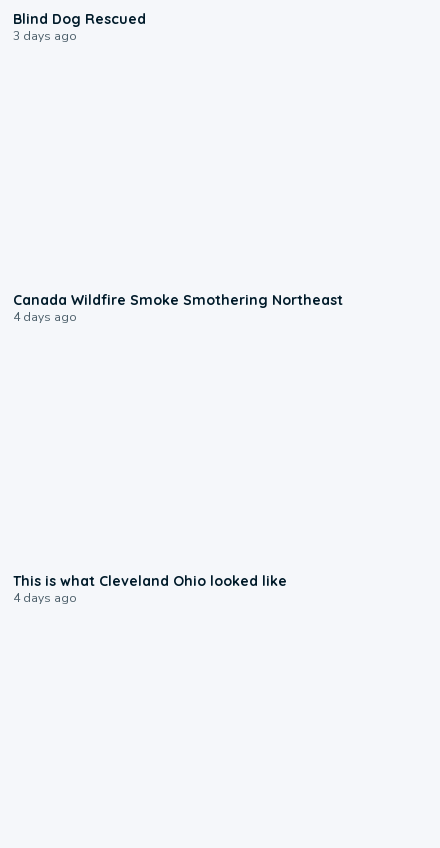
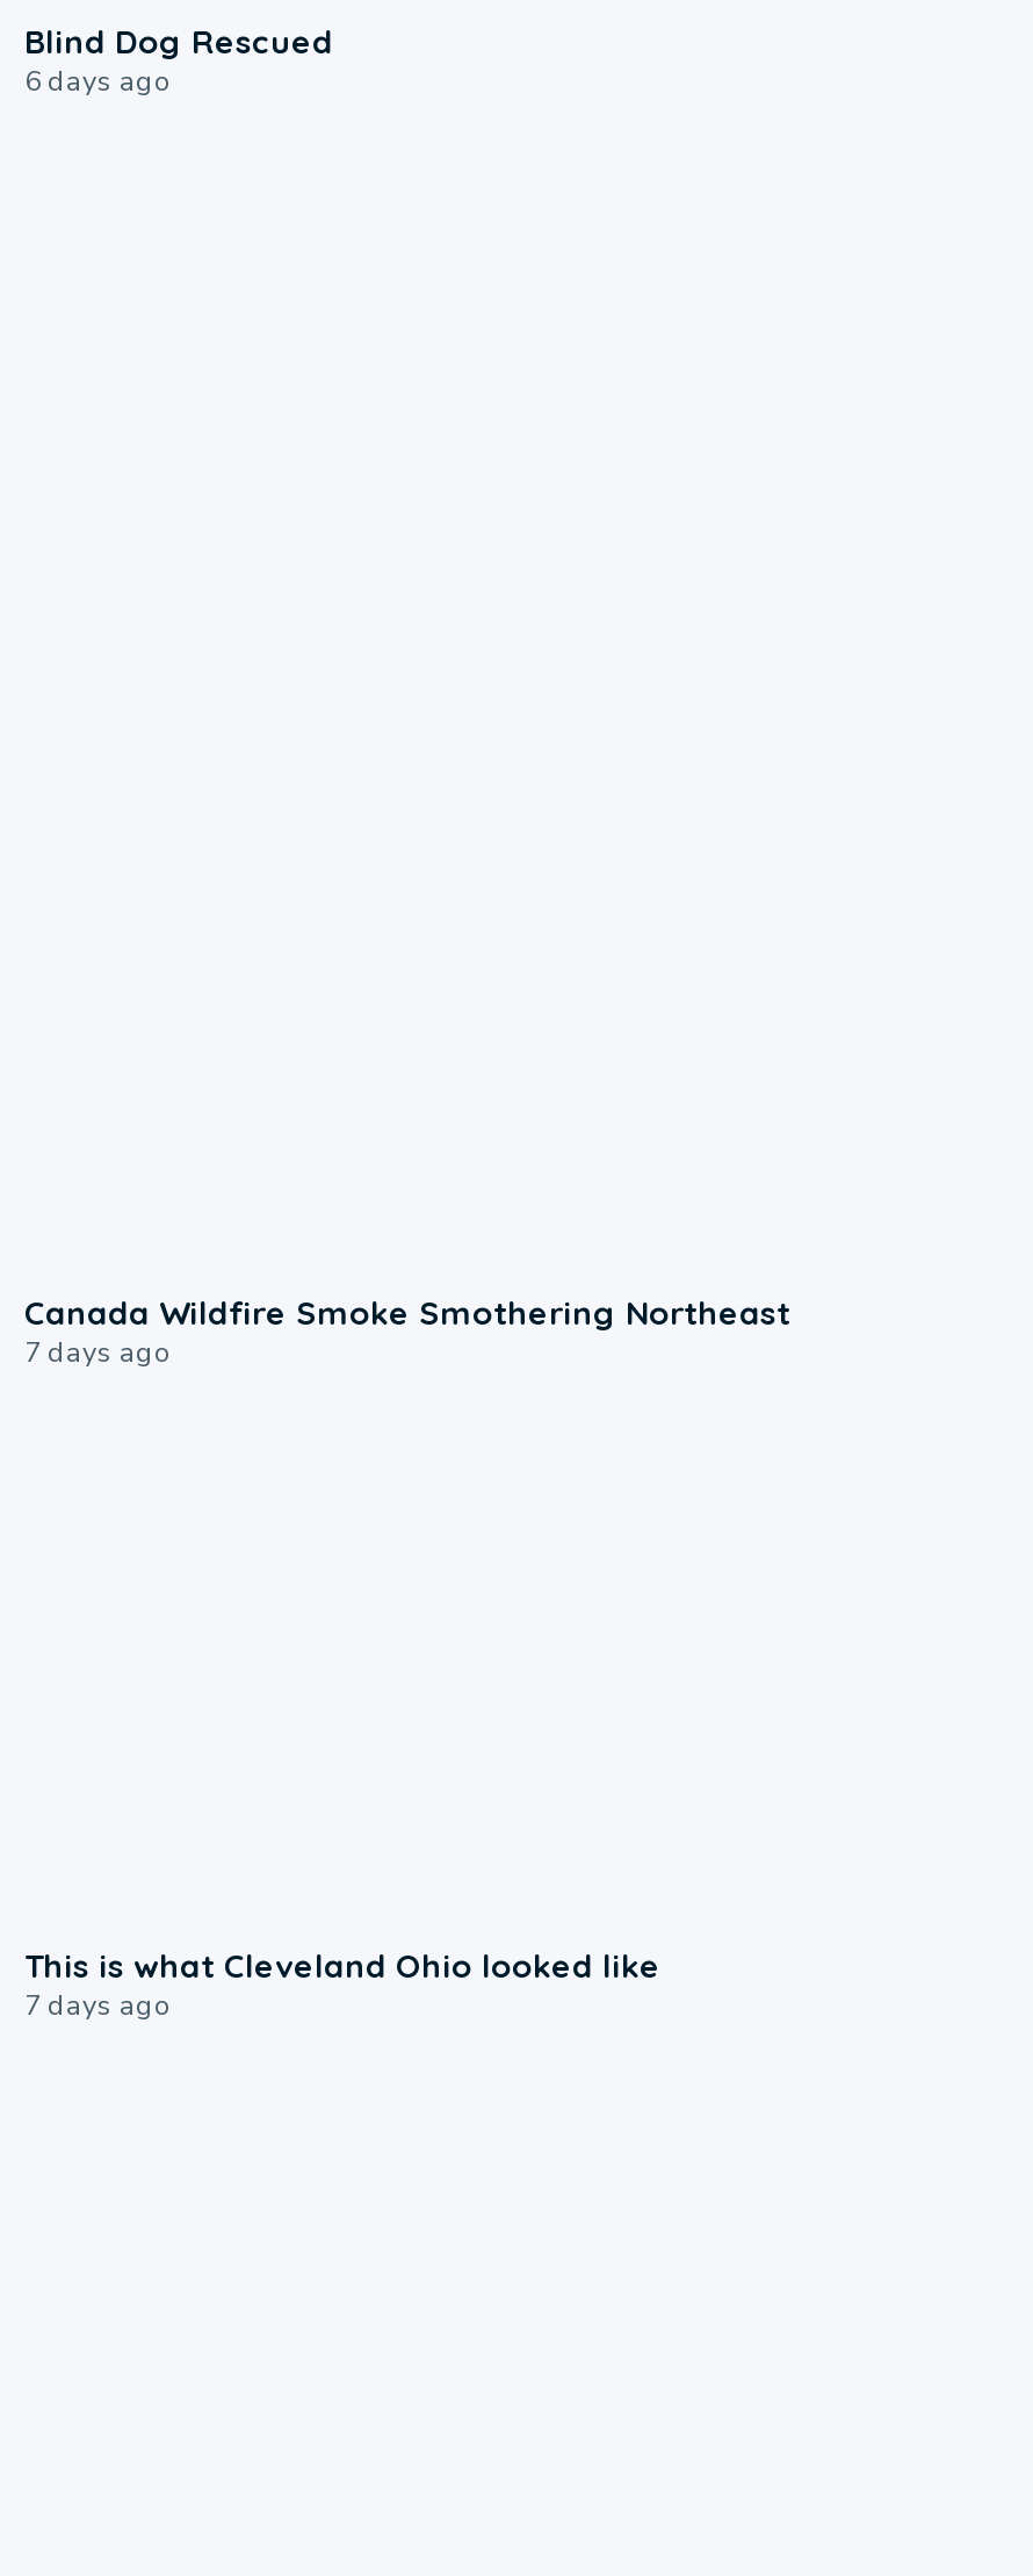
- 3 days ago
+ 6 days ago

- 4 days ago
+ 7 days ago

- 4 days ago
+ 7 days ago
